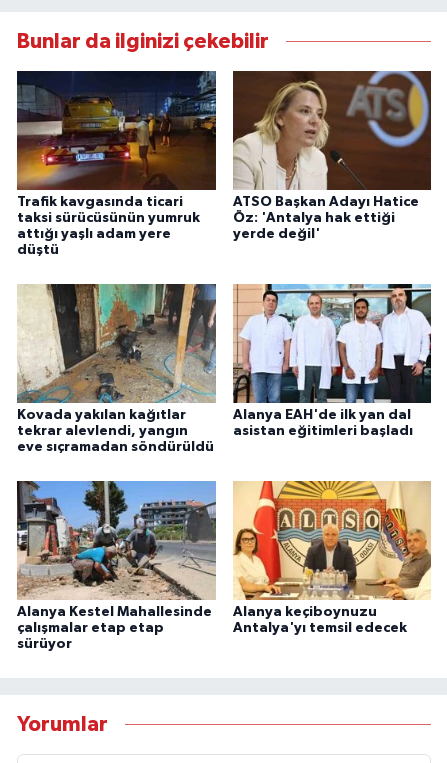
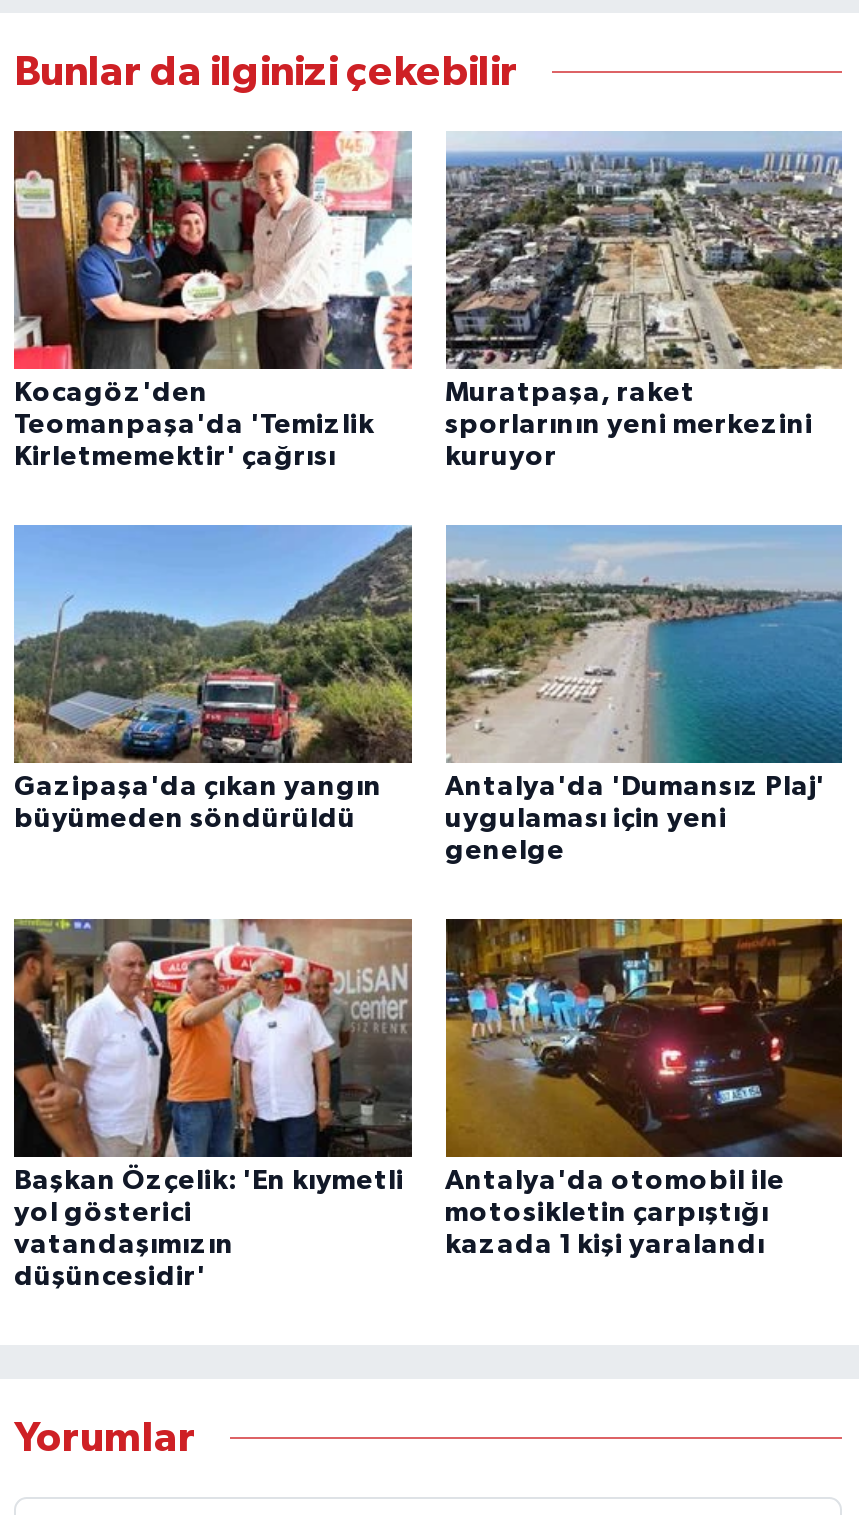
- [image]
- Trafik kavgasında ticari
- taksi sürücüsünün yumruk
- attığı yaşlı adam yere
- düştü
+ [image]
+ Kocagöz'den
+ Teomanpaşa'da 'Temizlik
+ Kirletmemektir' çağrısı

- [image]
- ATSO Başkan Adayı Hatice
- Öz: 'Antalya hak ettiği
- yerde değil'
+ [image]
+ Muratpaşa, raket
+ sporlarının yeni merkezini
+ kuruyor

- [image]
- Kovada yakılan kağıtlar
- tekrar alevlendi, yangın
- eve sıçramadan söndürüldü
+ [image]
+ Gazipaşa'da çıkan yangın
+ büyümeden söndürüldü

- [image]
- Alanya EAH'de ilk yan dal
- asistan eğitimleri başladı
+ [image]
+ Antalya'da 'Dumansız Plaj'
+ uygulaması için yeni
+ genelge

- [image]
- Alanya Kestel Mahallesinde
- çalışmalar etap etap
- sürüyor
+ [image]
+ Başkan Özçelik: 'En kıymetli
+ yol gösterici
+ vatandaşımızın
+ düşüncesidir'

- [image]
- Alanya keçiboynuzu
- Antalya'yı temsil edecek
+ [image]
+ Antalya'da otomobil ile
+ motosikletin çarpıştığı
+ kazada 1 kişi yaralandı
